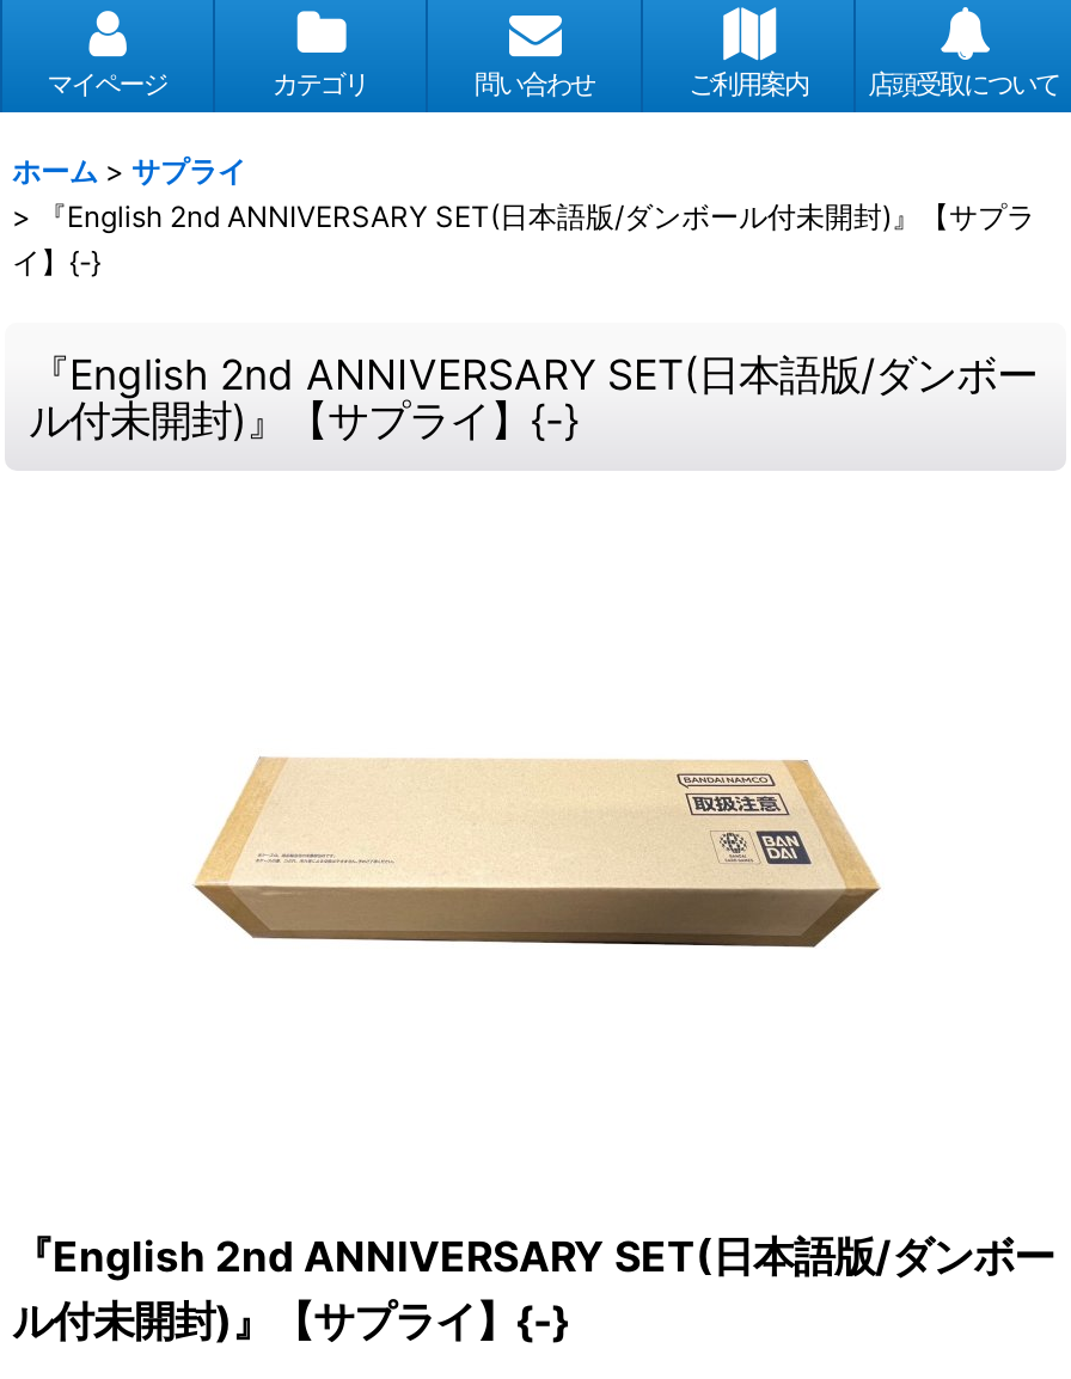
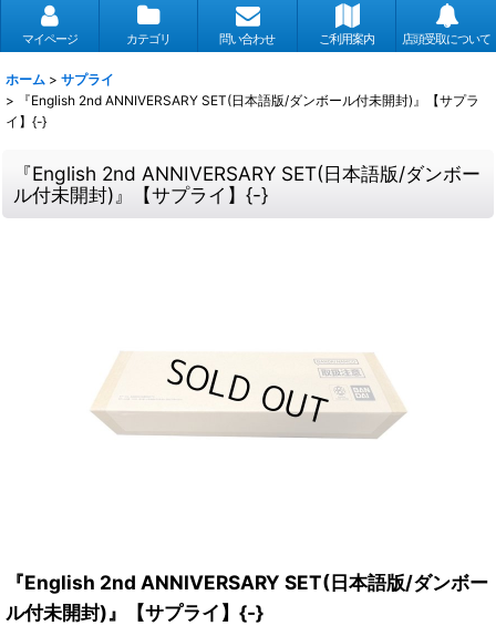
- [image]
+ [image]
